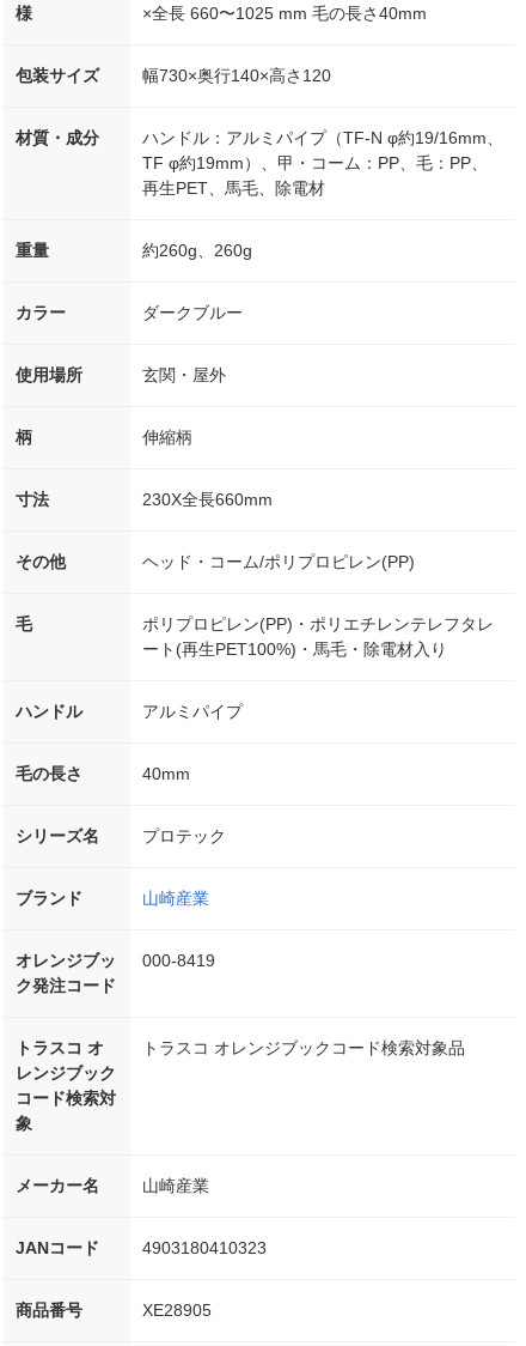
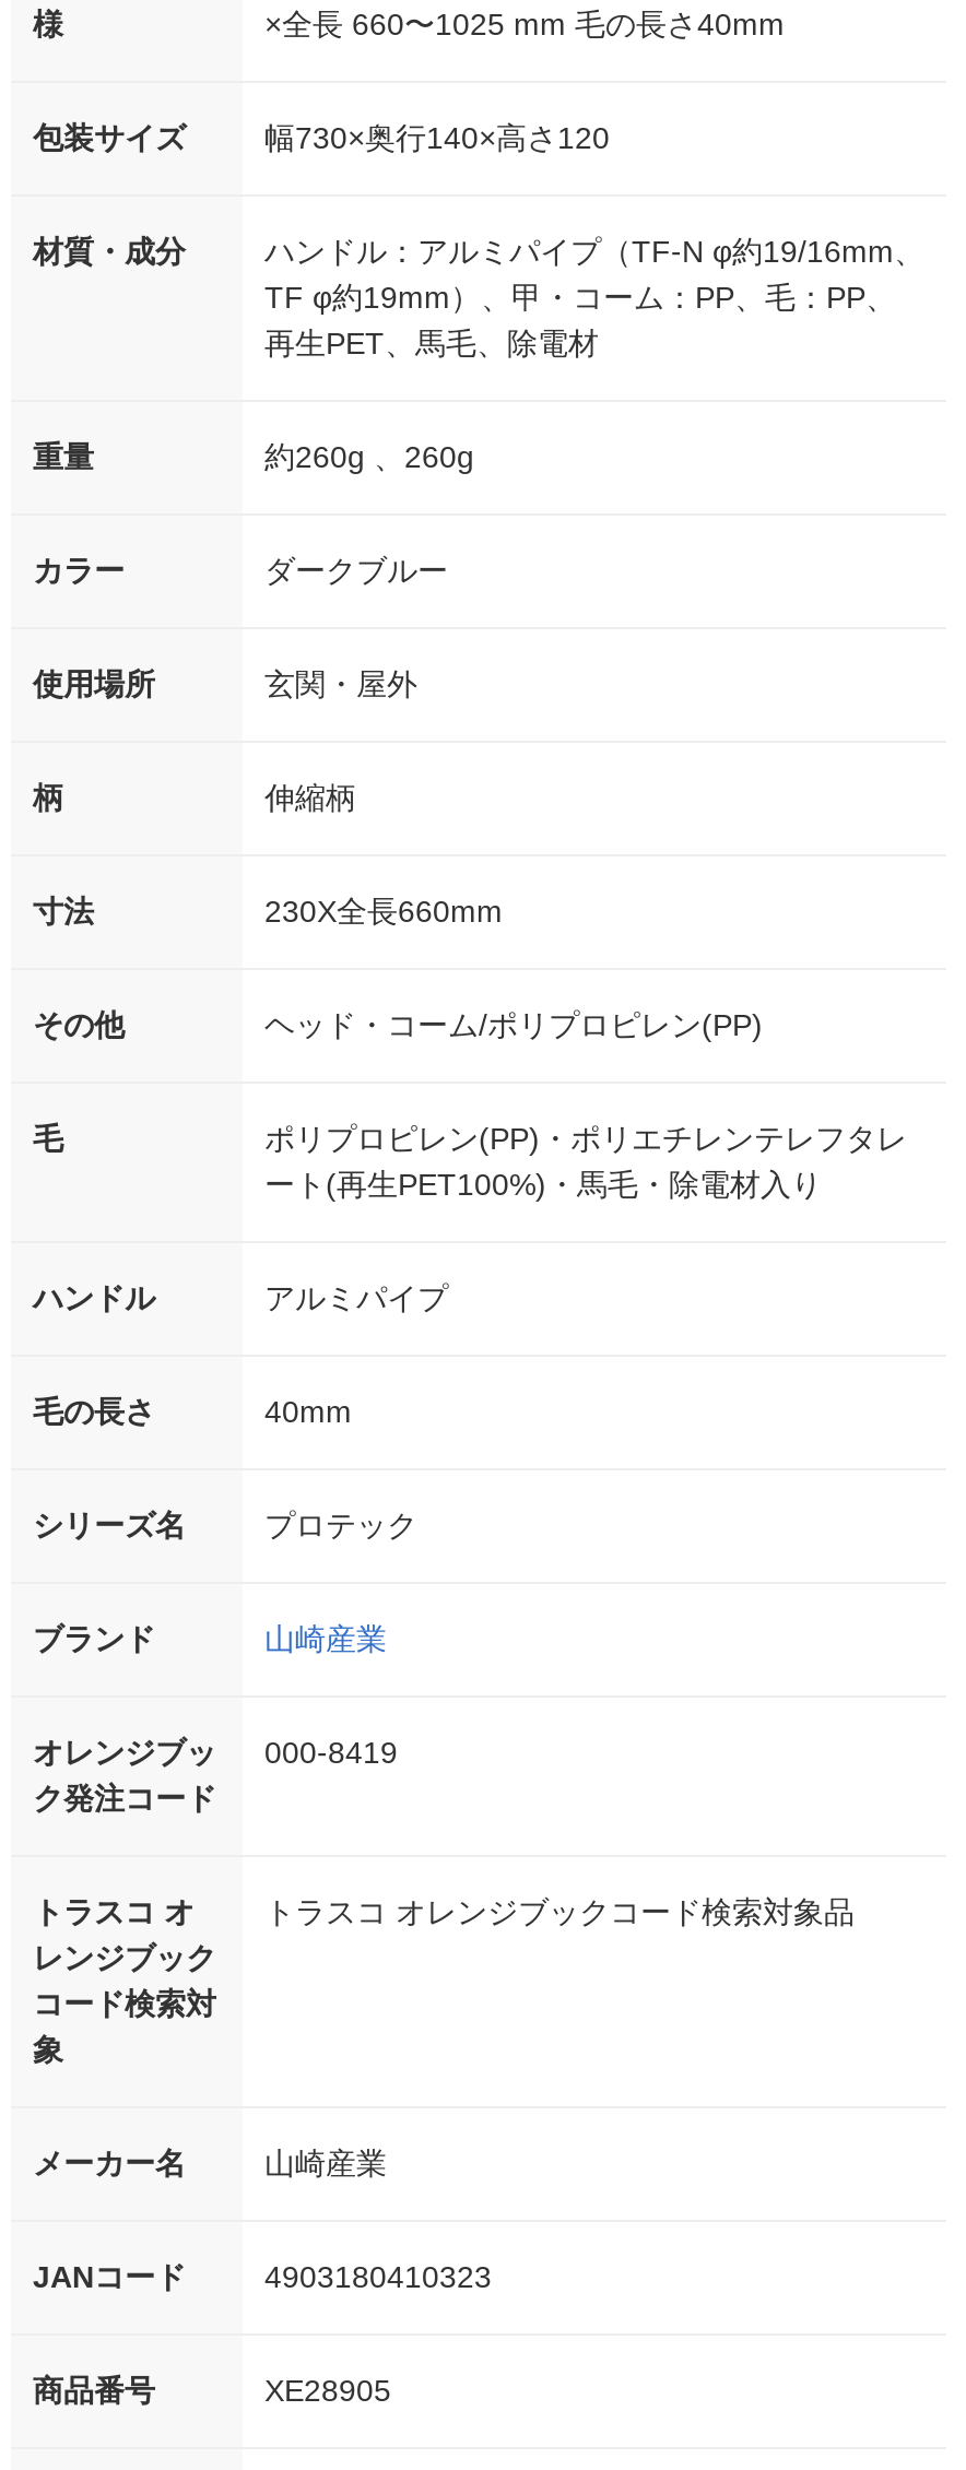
- 約260g、260g
+ 約260g 、260g
